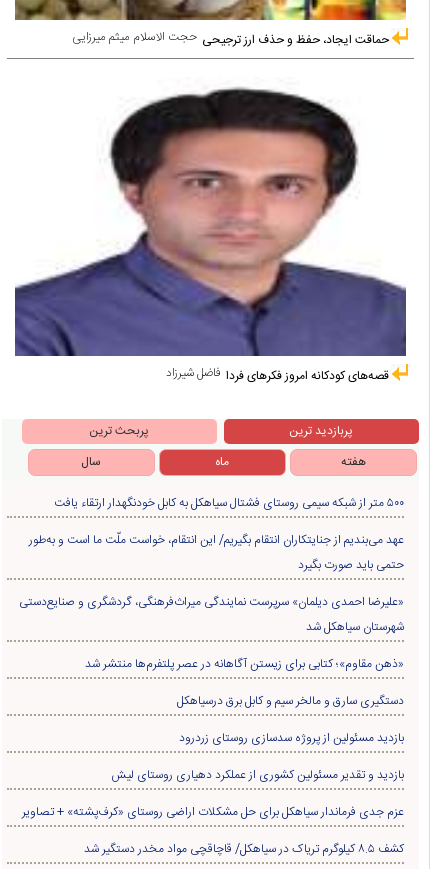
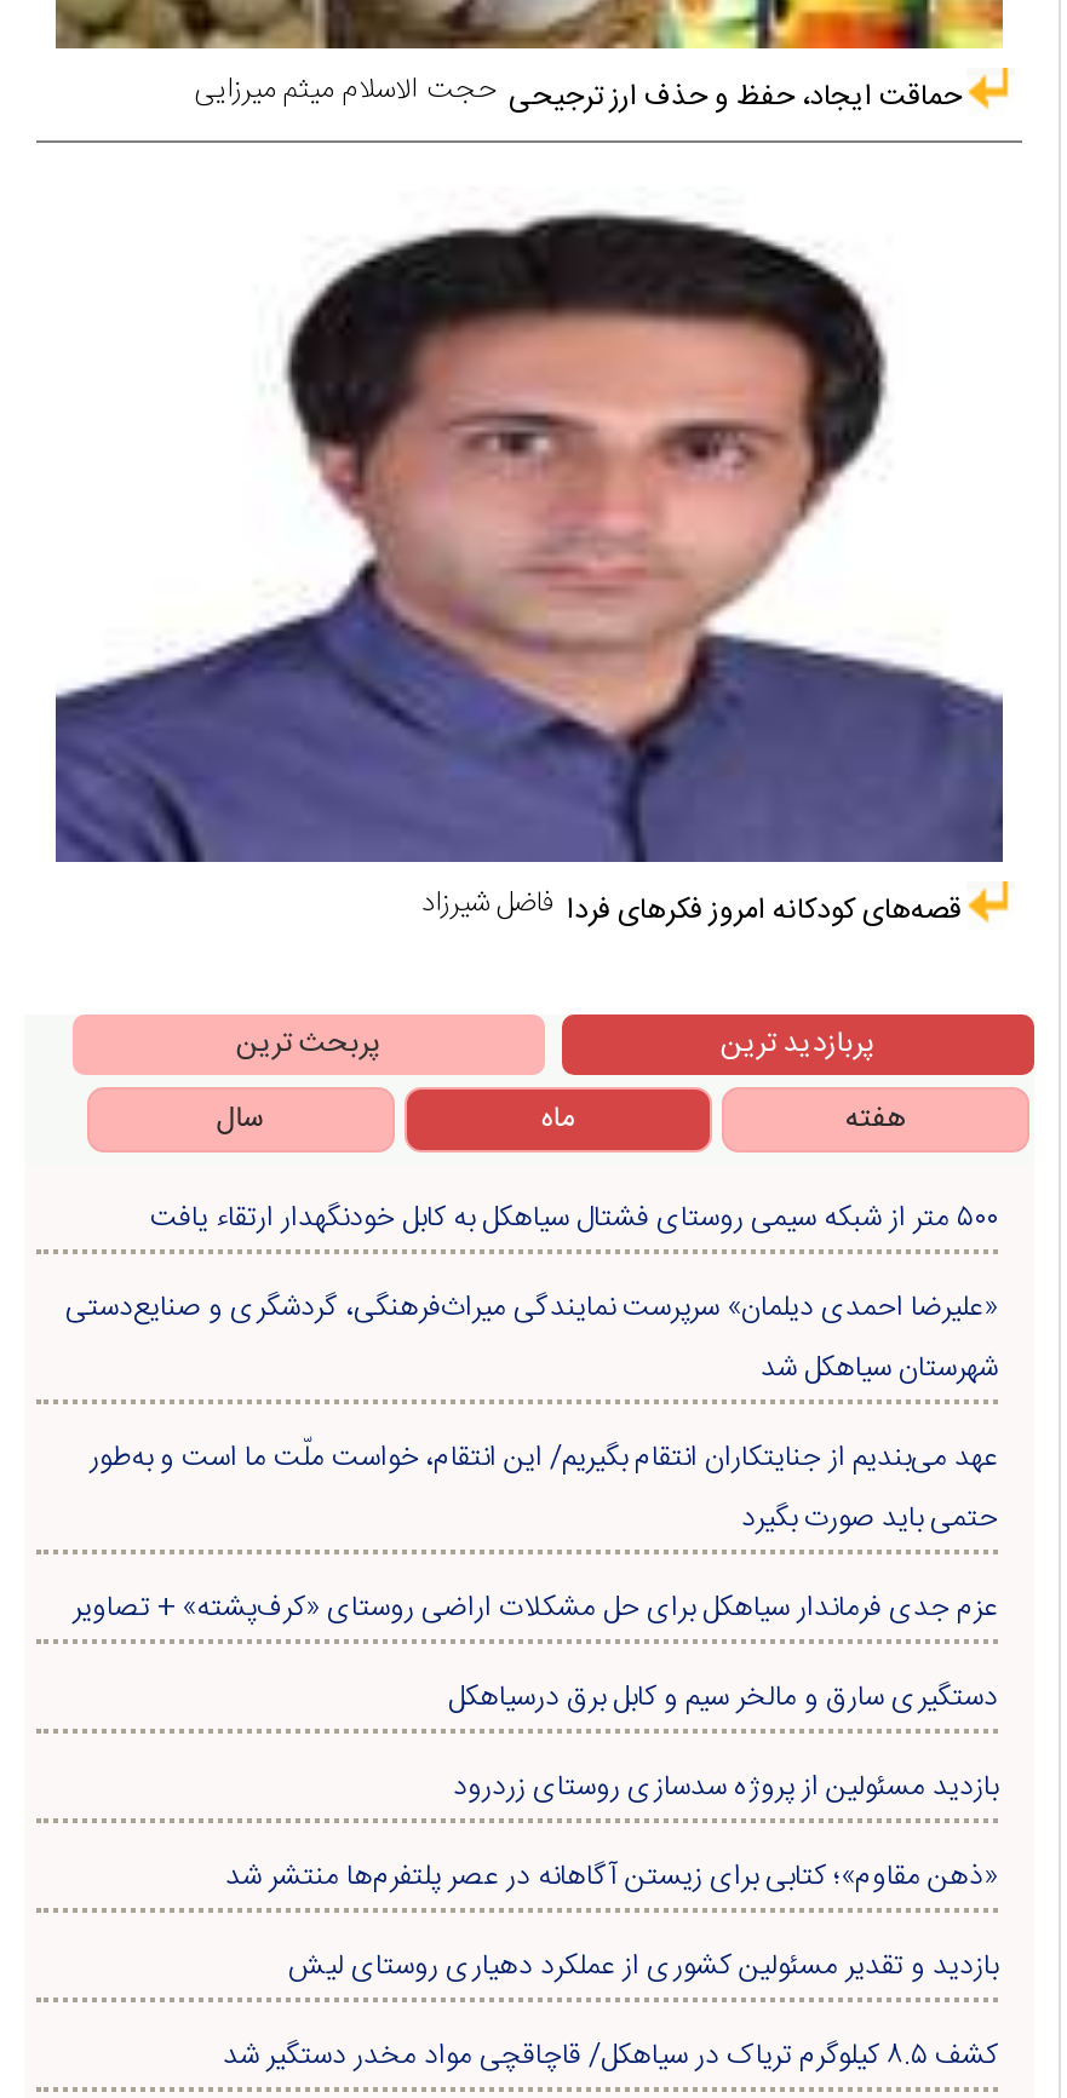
moved down: عهد می‌بندیم از جنایتکاران انتقام بگیریم/ این انتقام، خواست ملّت ما است و به‌طور | حتمی باید صورت بگیرد

moved up: «علیرضا احمدی دیلمان» سرپرست نمایندگی میراث‌فرهنگی، گردشگری و صنایع‌دستی | شهرستان سیاهکل شد

moved down: «ذهن مقاوم»؛ کتابی برای زیستن آگاهانه در عصر پلتفرم‌ها منتشر شد

moved down: بازدید و تقدیر مسئولین کشوری از عملکرد دهیاری روستای لیش

moved up: عزم جدی فرماندار سیاهکل برای حل مشکلات اراضی روستای «کرف‌پشته» + تصاویر
